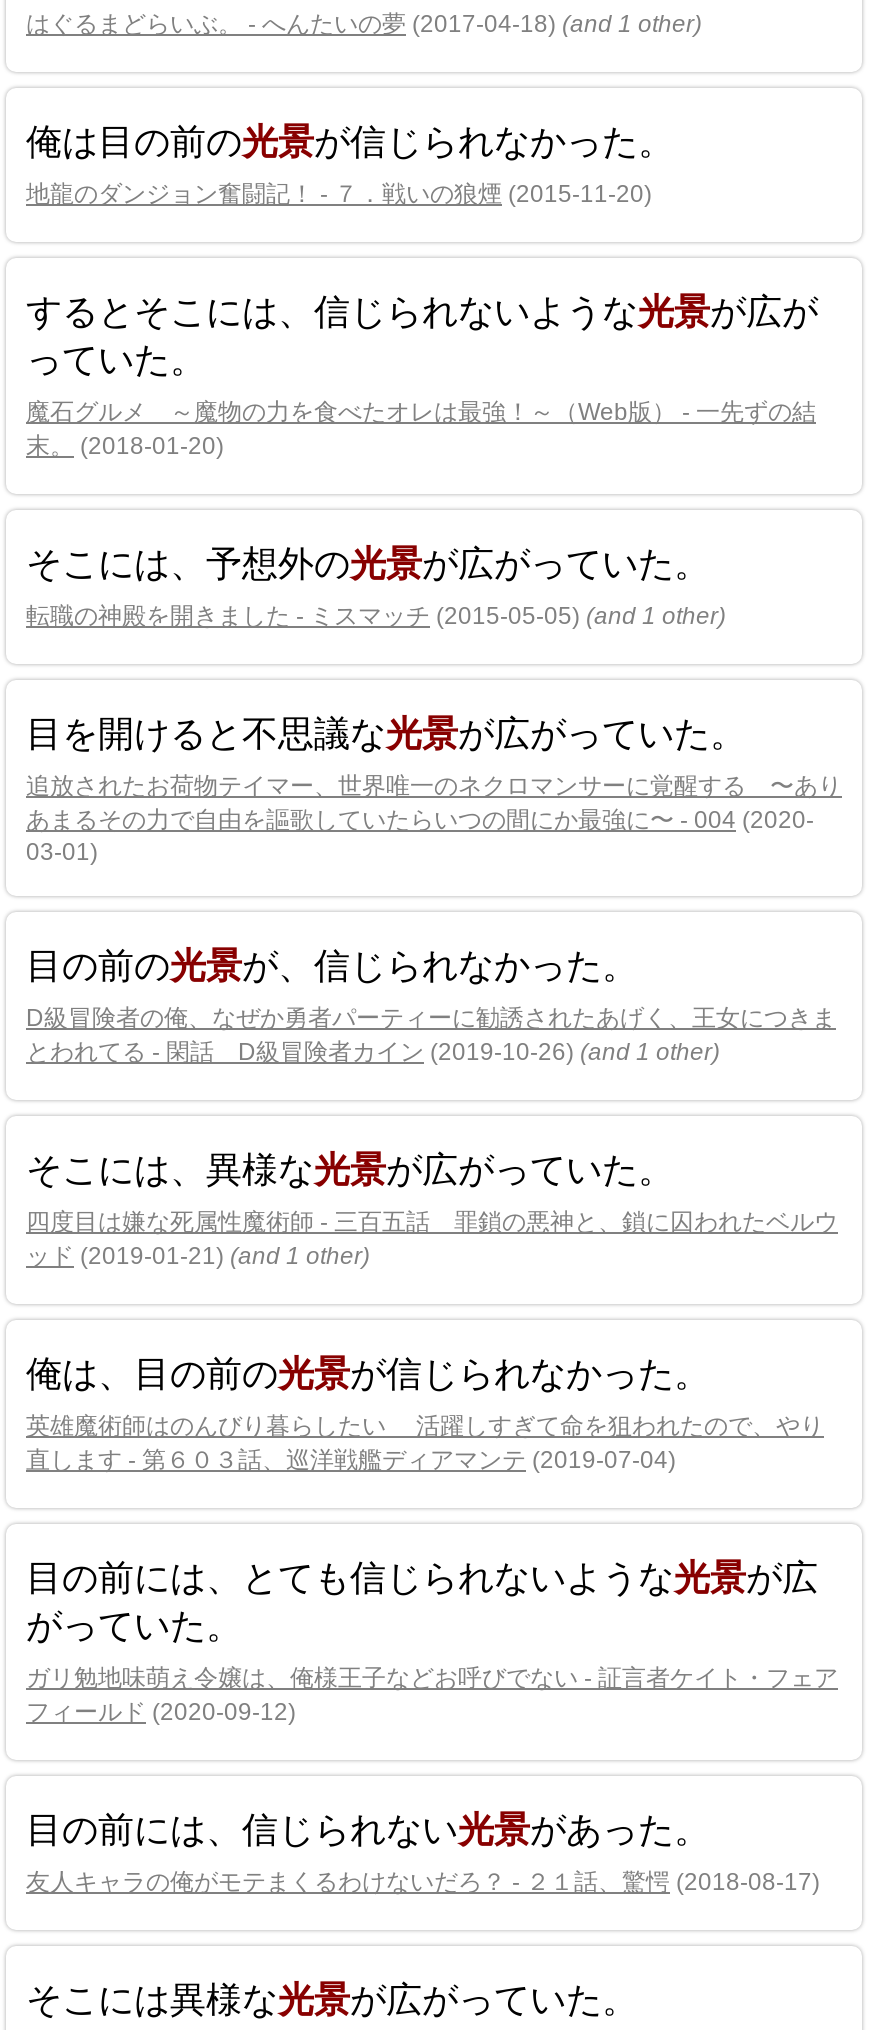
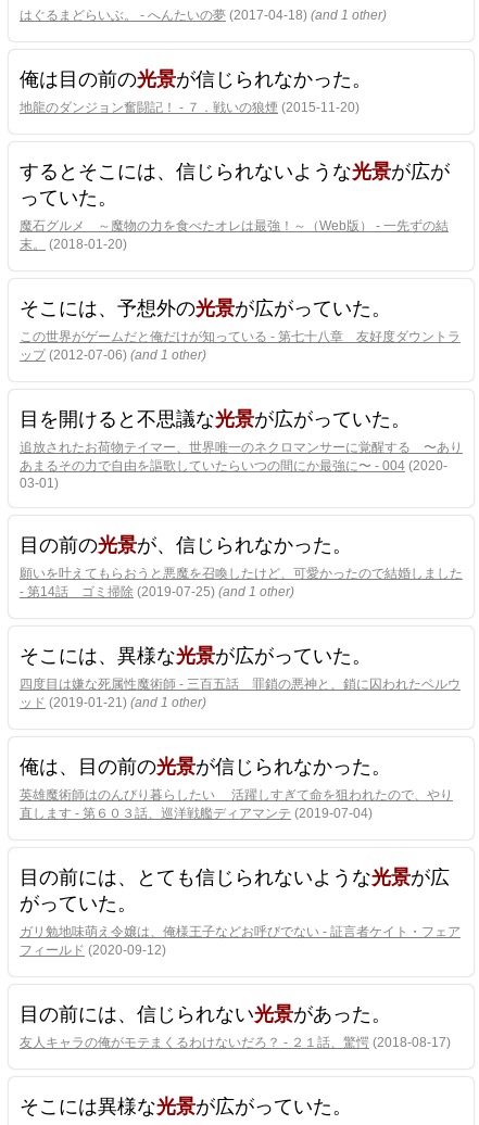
- 転職の神殿を開きました - ミスマッチ(2015-05-05) (and 1 other)
+ この世界がゲームだと俺だけが知っている - 第七十八章 友好度ダウントラ
+ ップ(2012-07-06) (and 1 other)

- D級冒険者の俺、なぜか勇者パーティーに勧誘されたあげく、王女につきま
- とわれてる - 閑話 D級冒険者カイン(2019-10-26) (and 1 other)
+ 願いを叶えてもらおうと悪魔を召喚したけど、可愛かったので結婚しました
+ - 第14話 ゴミ掃除(2019-07-25) (and 1 other)
